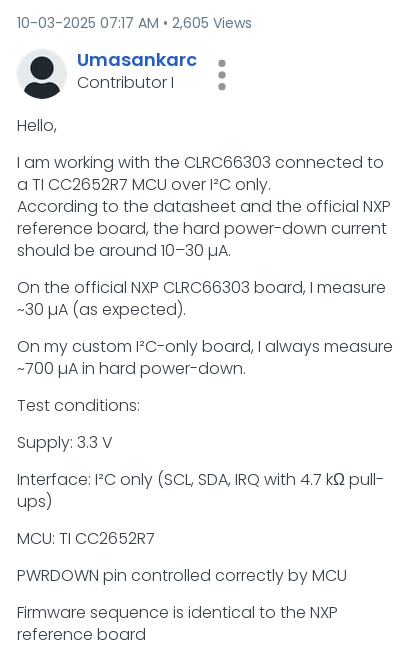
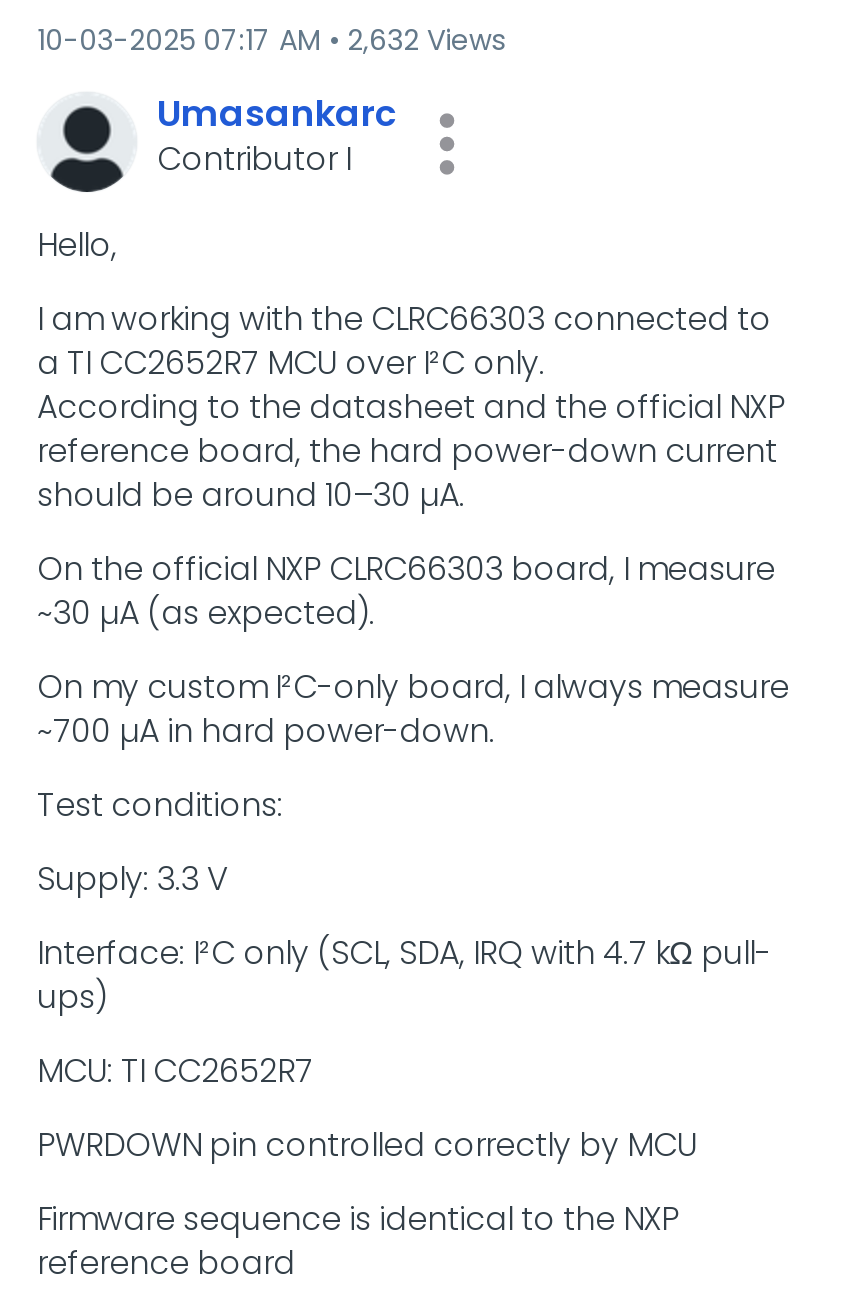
- 10-03-2025 07:17 AM 2,605 Views
+ 10-03-2025 07:17 AM 2,632 Views
